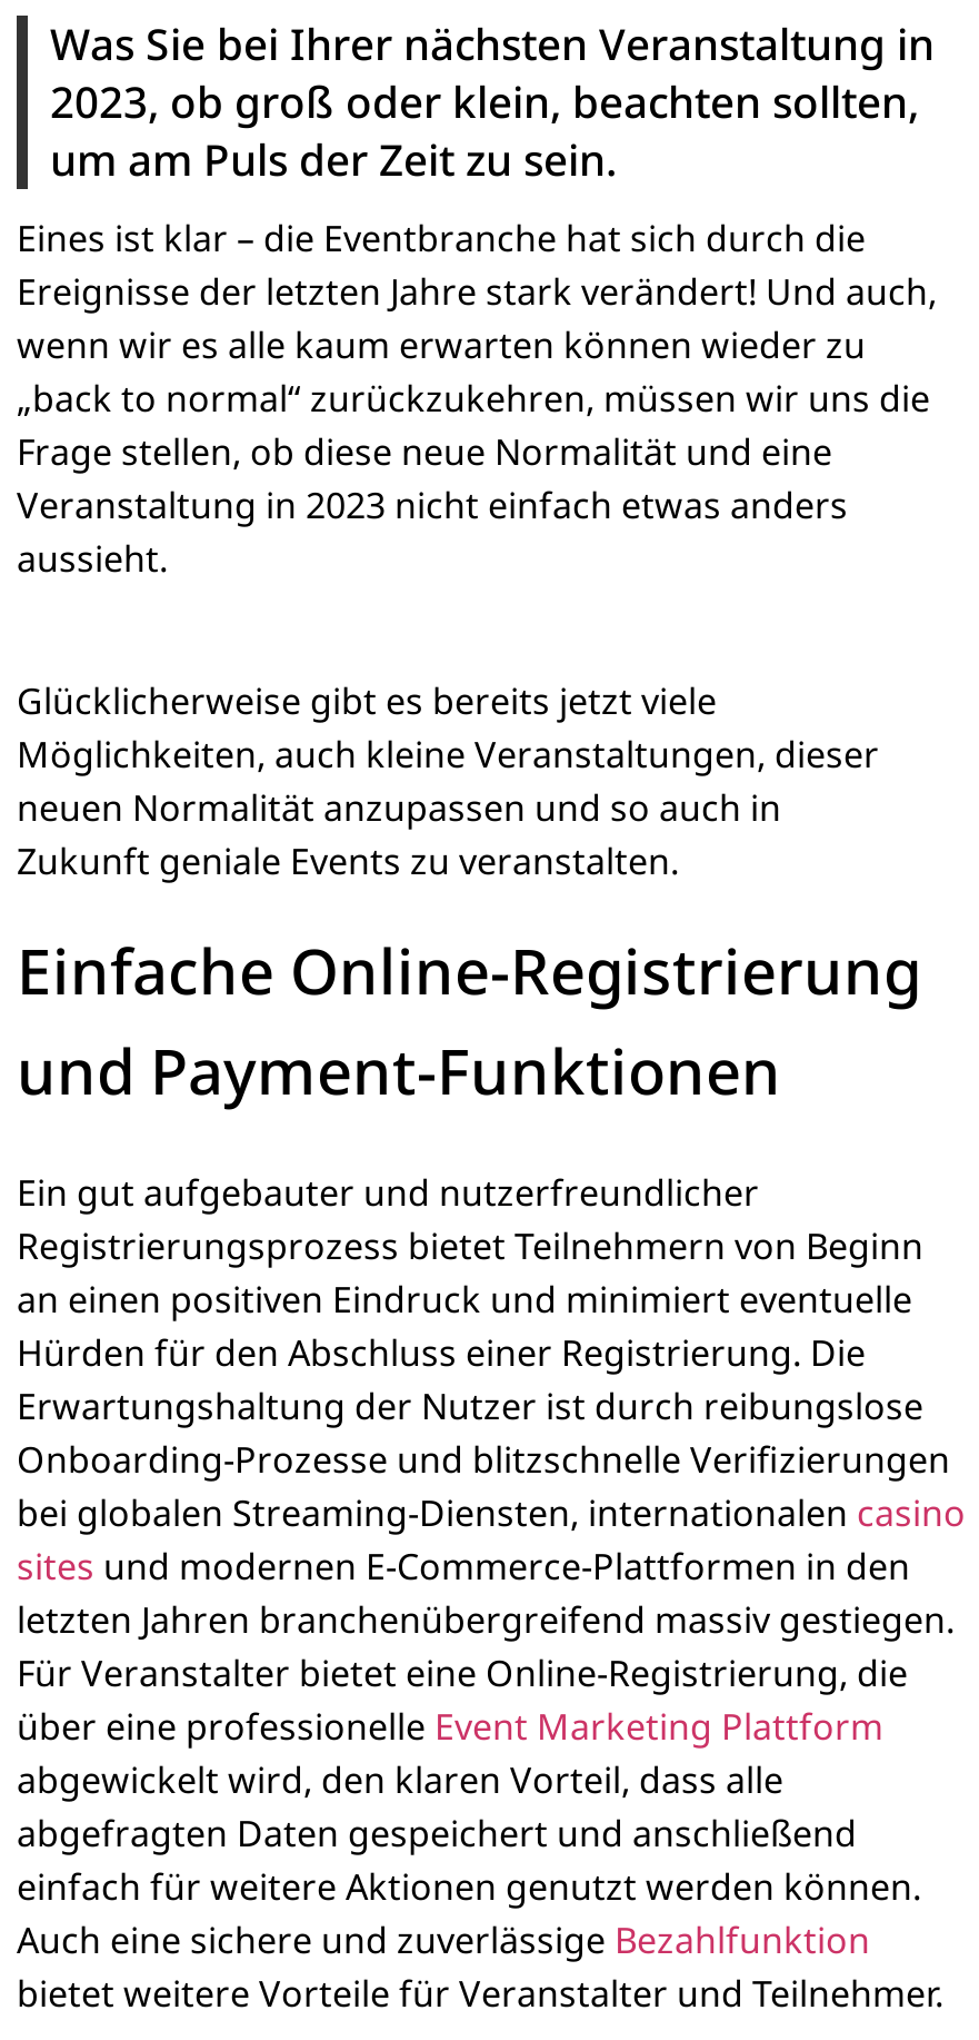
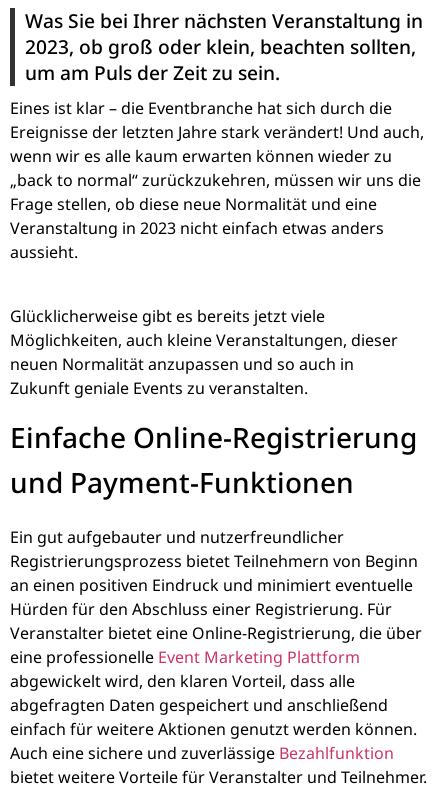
- Hürden für den Abschluss einer Registrierung. Die
- Erwartungshaltung der Nutzer ist durch reibungslose
- Onboarding-Prozesse und blitzschnelle Verifizierungen
- bei globalen Streaming-Diensten, internationalen casino
- sites und modernen E-Commerce-Plattformen in den
- letzten Jahren branchenübergreifend massiv gestiegen.
- Für Veranstalter bietet eine Online-Registrierung, die
- über eine professionelle Event Marketing Plattform
+ Hürden für den Abschluss einer Registrierung. Für
+ Veranstalter bietet eine Online-Registrierung, die über
+ eine professionelle Event Marketing Plattform
